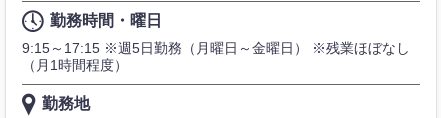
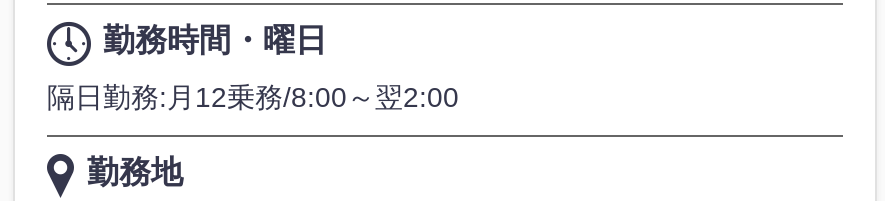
- 9:15～17:15 ※週5日勤務（月曜日～金曜日） ※残業ほぼなし
- （月1時間程度）
+ 隔日勤務:月12乗務/8:00～翌2:00
